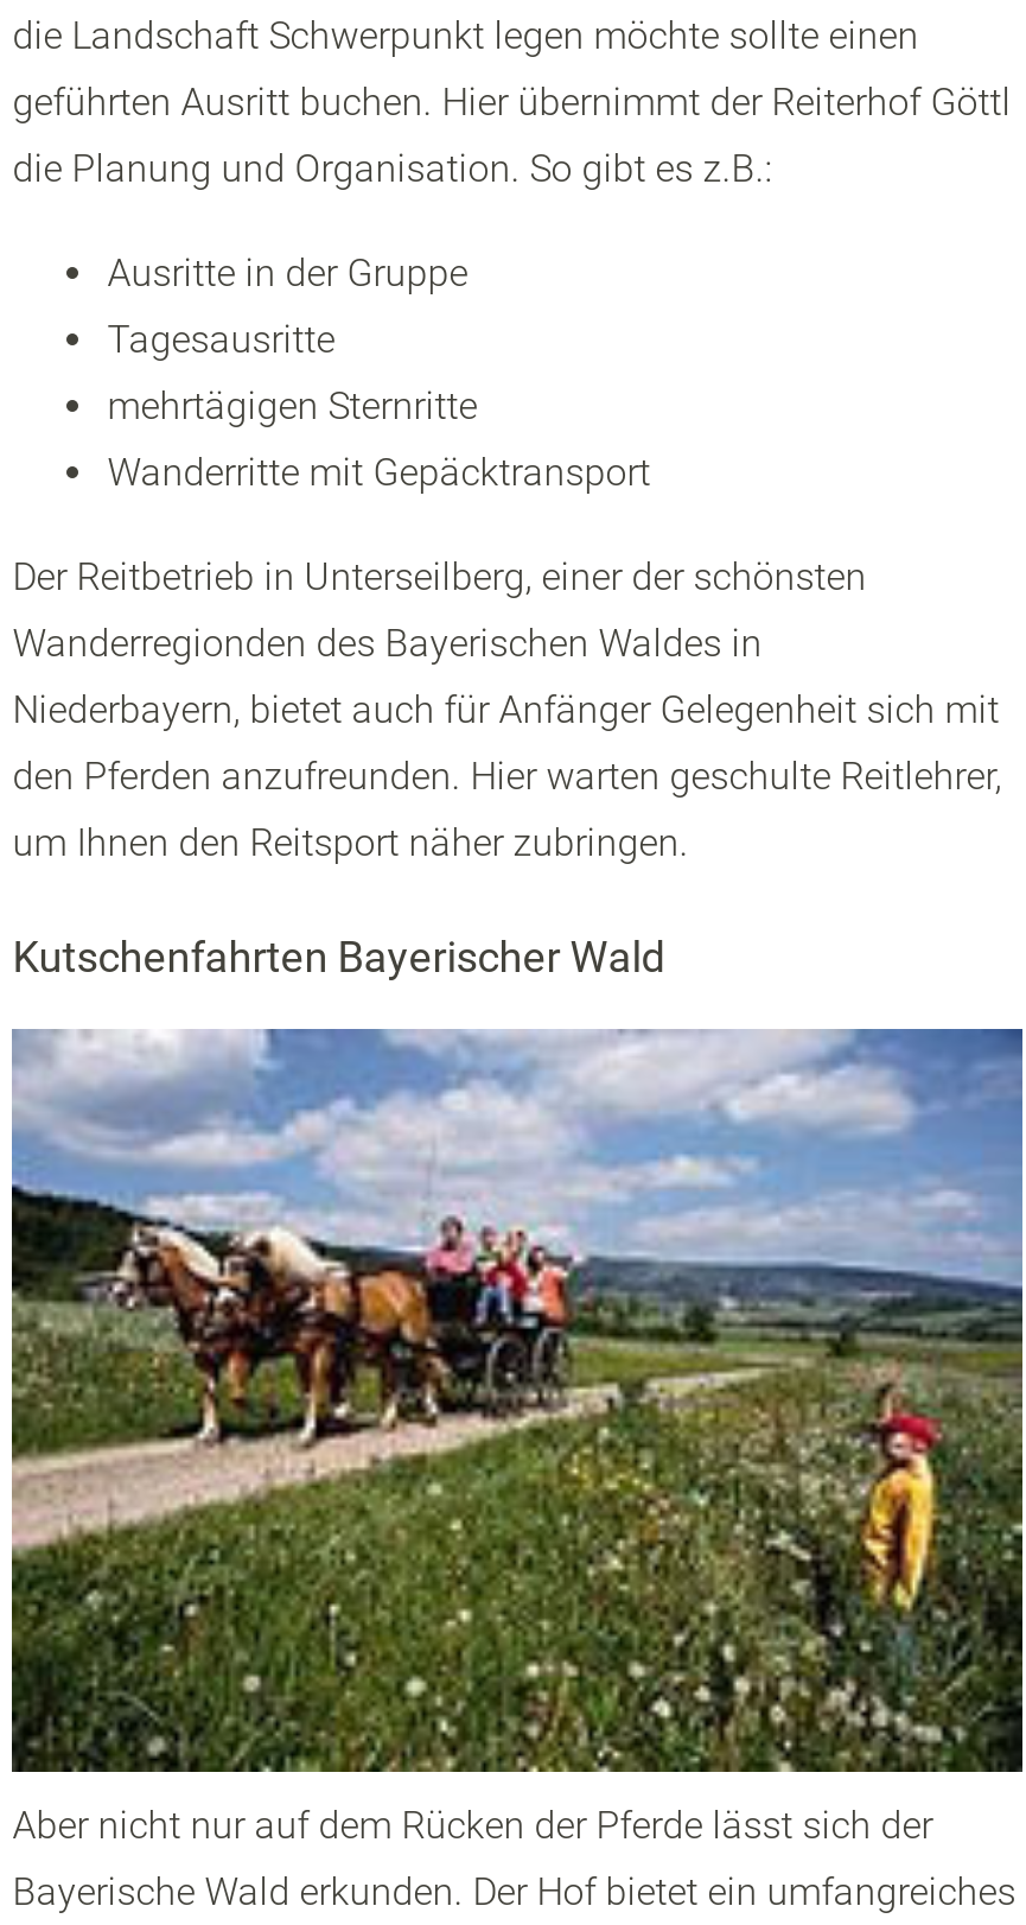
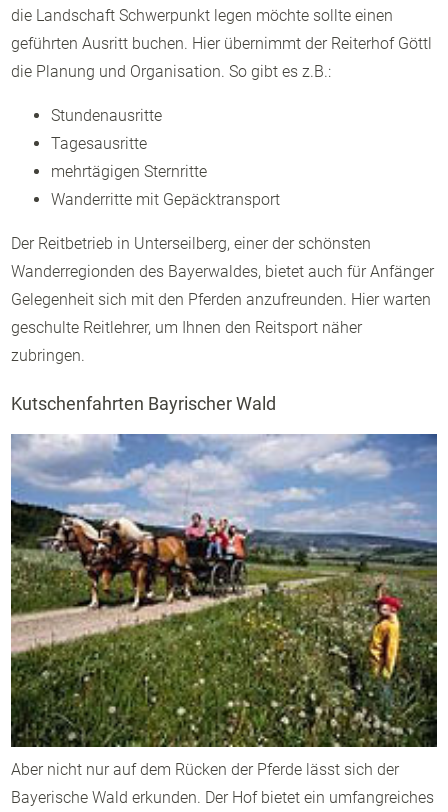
- Ausritte in der Gruppe
+ Stundenausritte

- Wanderregionden des Bayerischen Waldes in
+ Wanderregionden des Bayerwaldes, bietet auch für Anfänger

- Niederbayern, bietet auch für Anfänger Gelegenheit sich mit
+ Gelegenheit sich mit den Pferden anzufreunden. Hier warten

- den Pferden anzufreunden. Hier warten geschulte Reitlehrer,
+ geschulte Reitlehrer, um Ihnen den Reitsport näher

- um Ihnen den Reitsport näher zubringen.
+ zubringen.

- Kutschenfahrten Bayerischer Wald
+ Kutschenfahrten Bayrischer Wald
